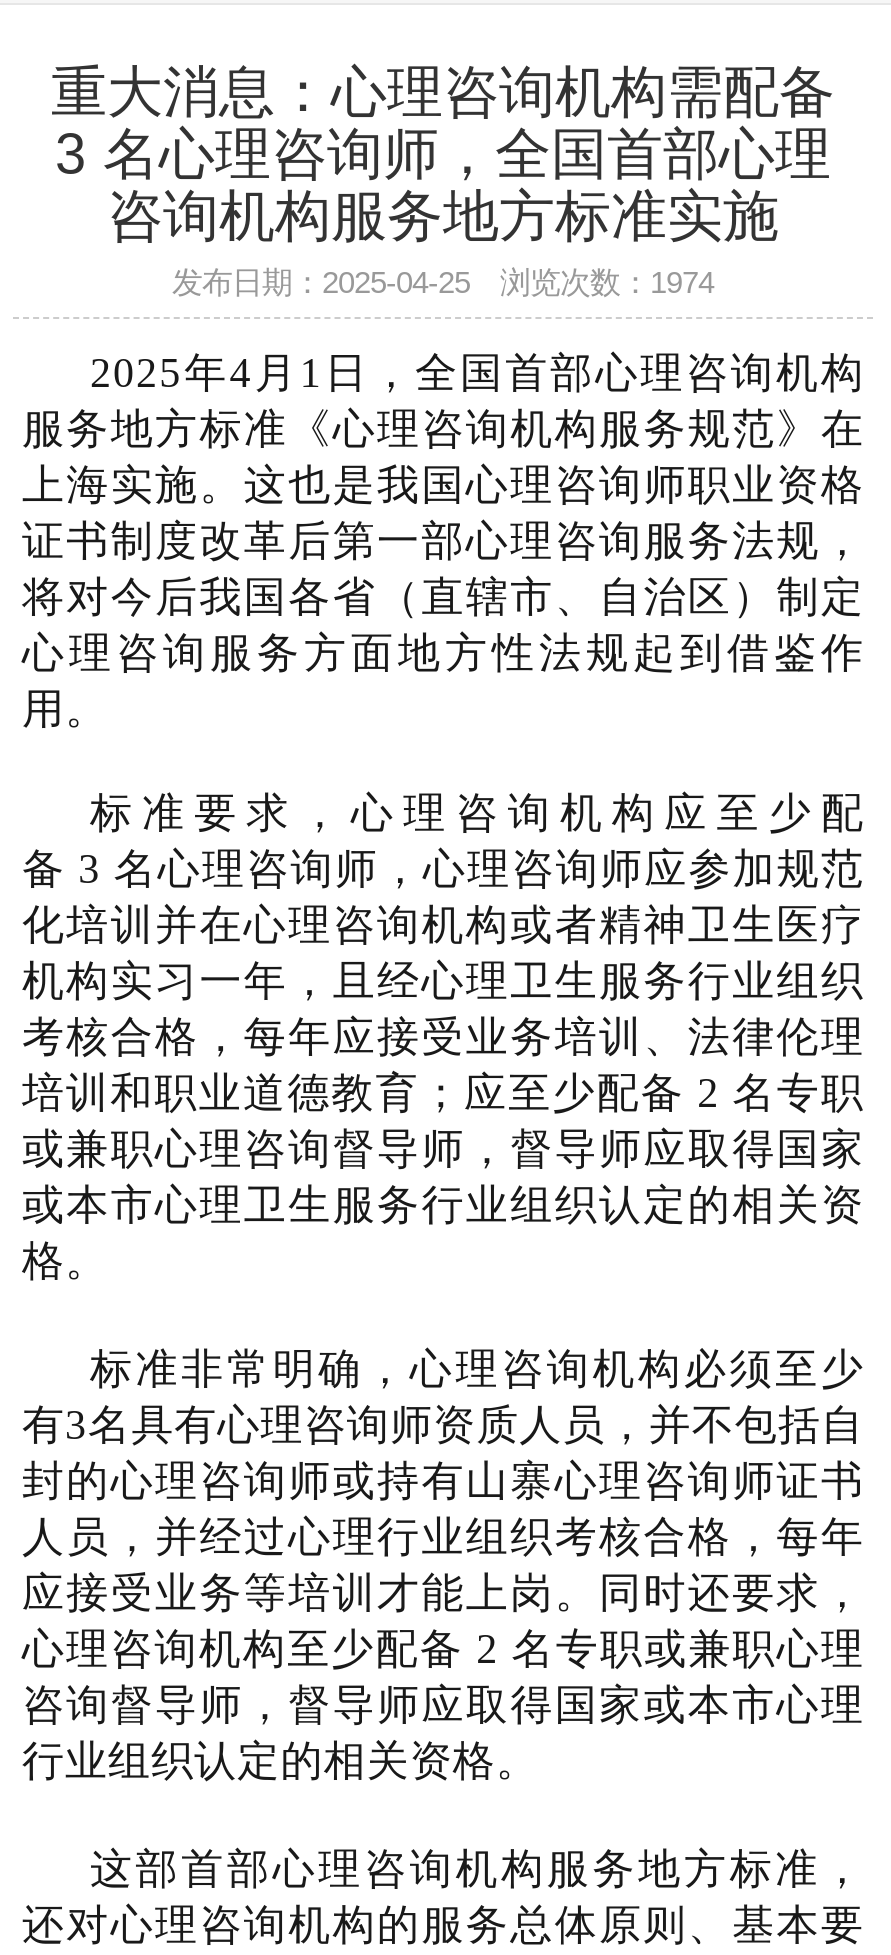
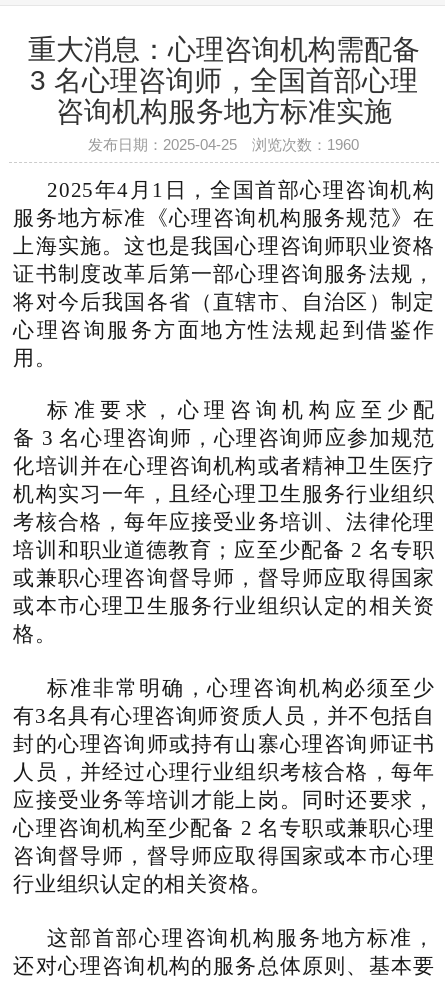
- 发布日期：2025-04-25 浏览次数：1974
+ 发布日期：2025-04-25 浏览次数：1960
